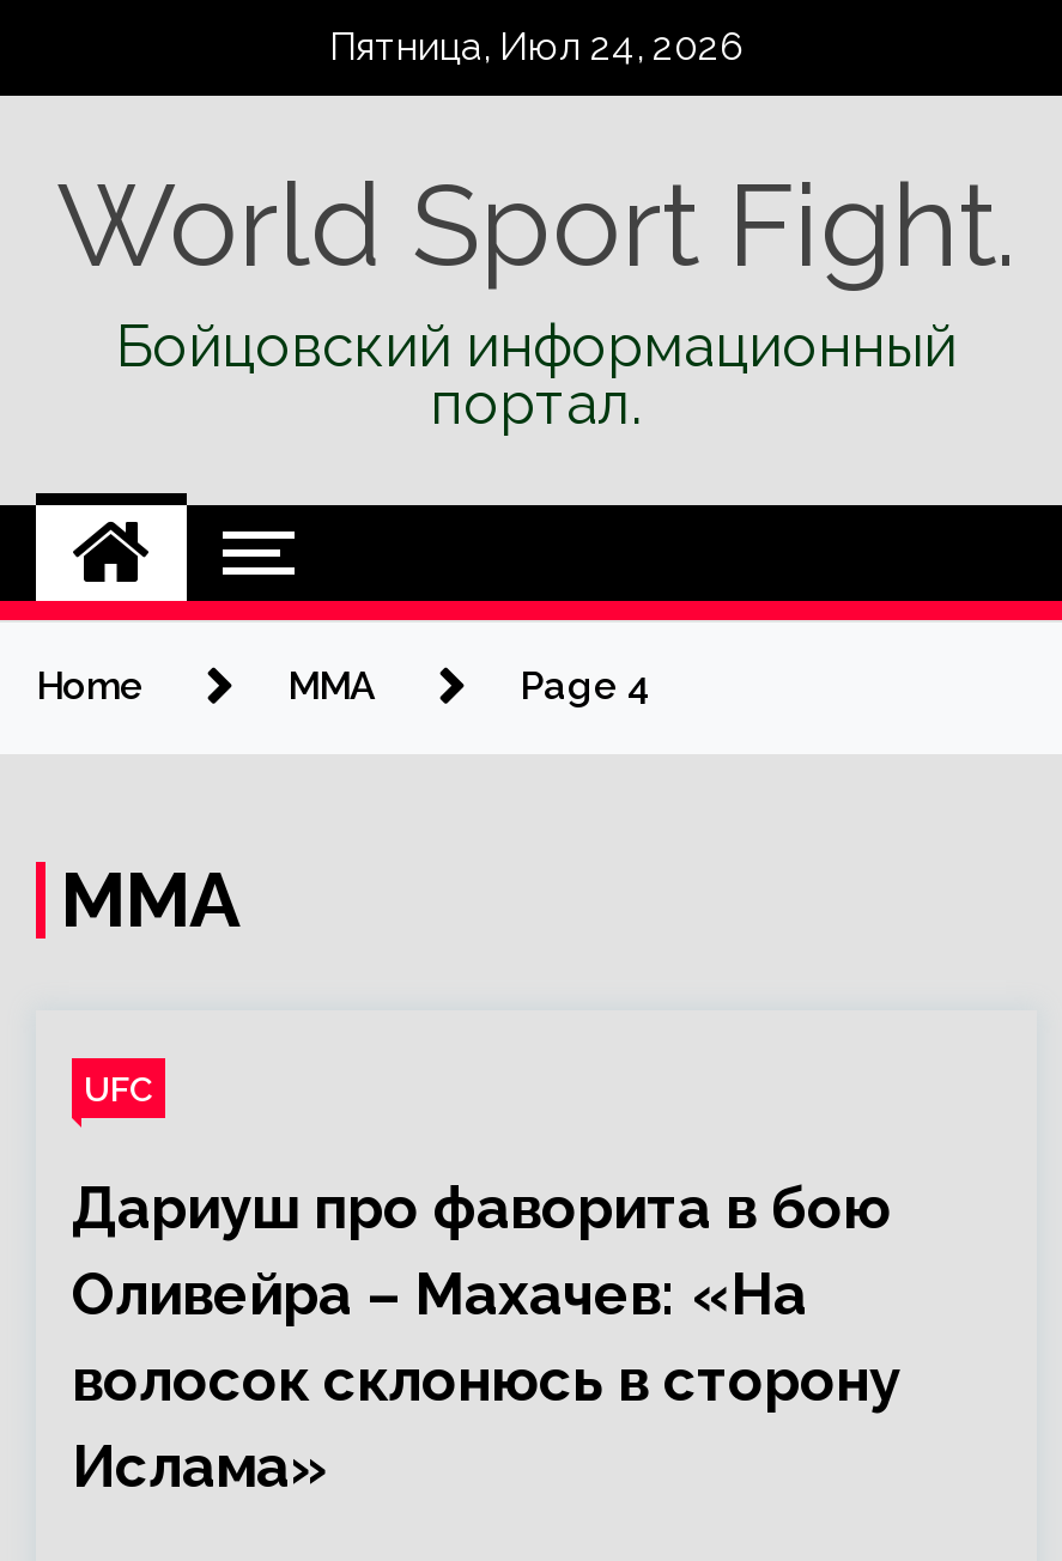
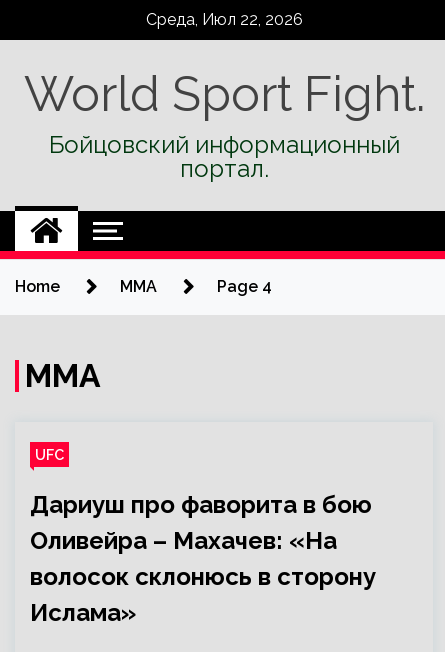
- Пятница, Июл 24, 2026
+ Среда, Июл 22, 2026
